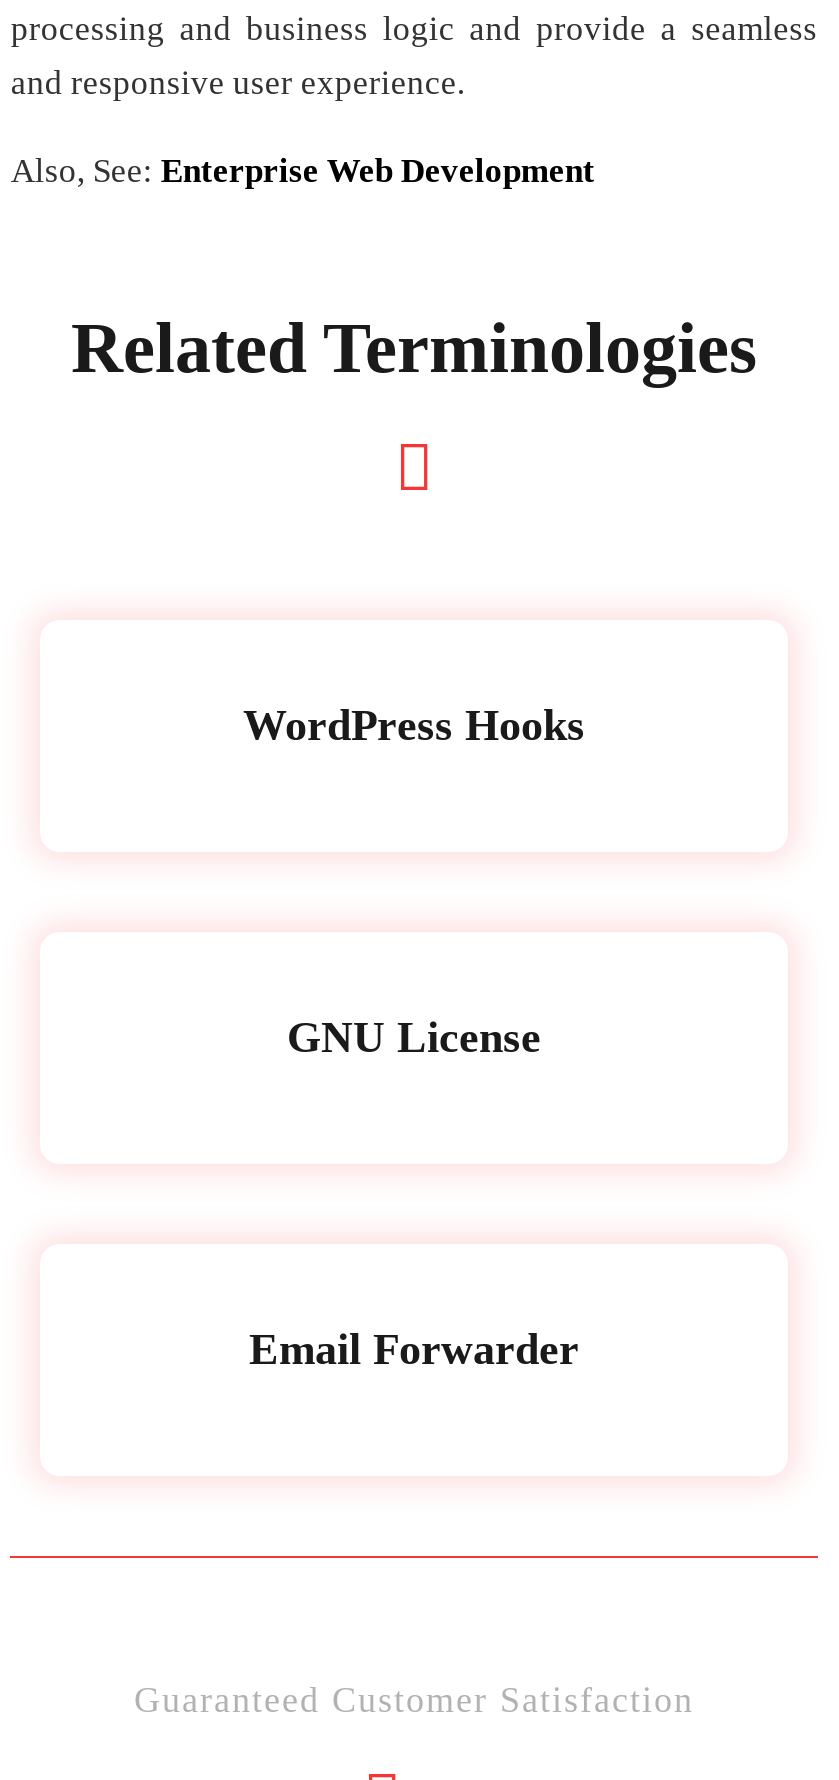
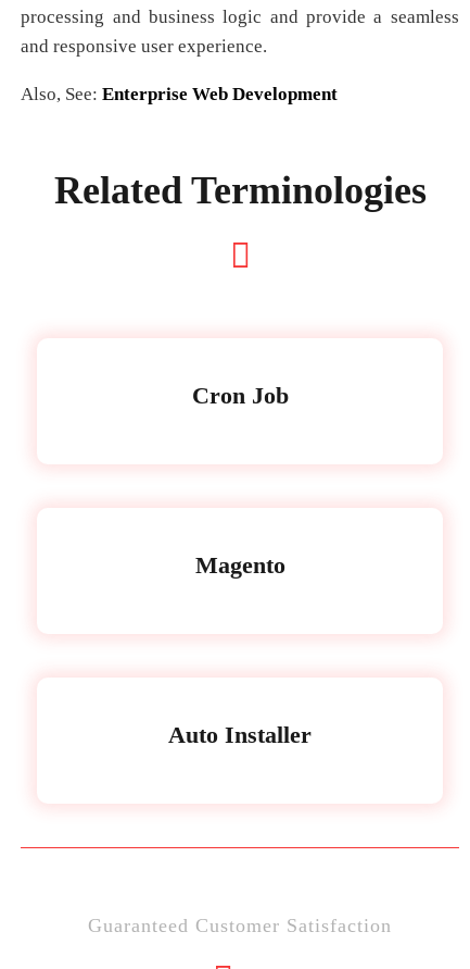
- WordPress Hooks
+ Cron Job

- GNU License
+ Magento

- Email Forwarder
+ Auto Installer
